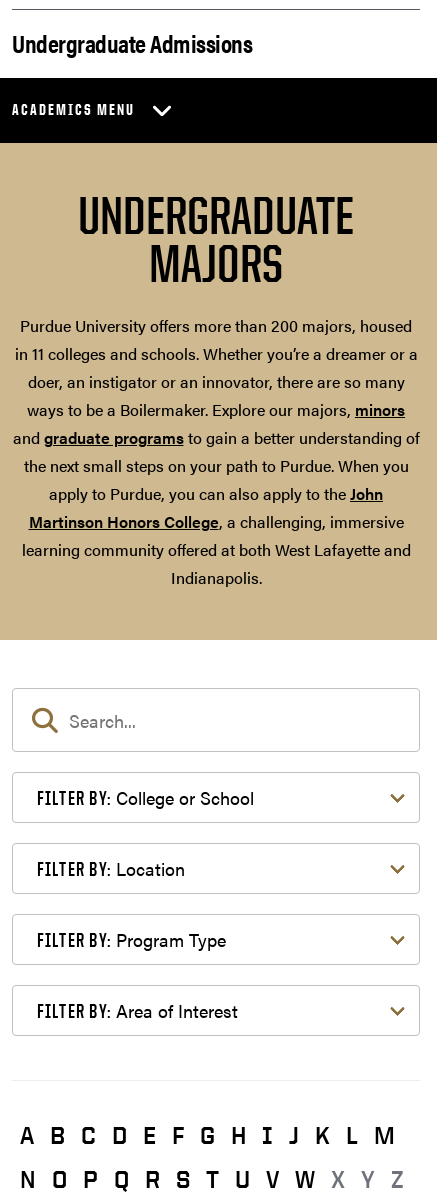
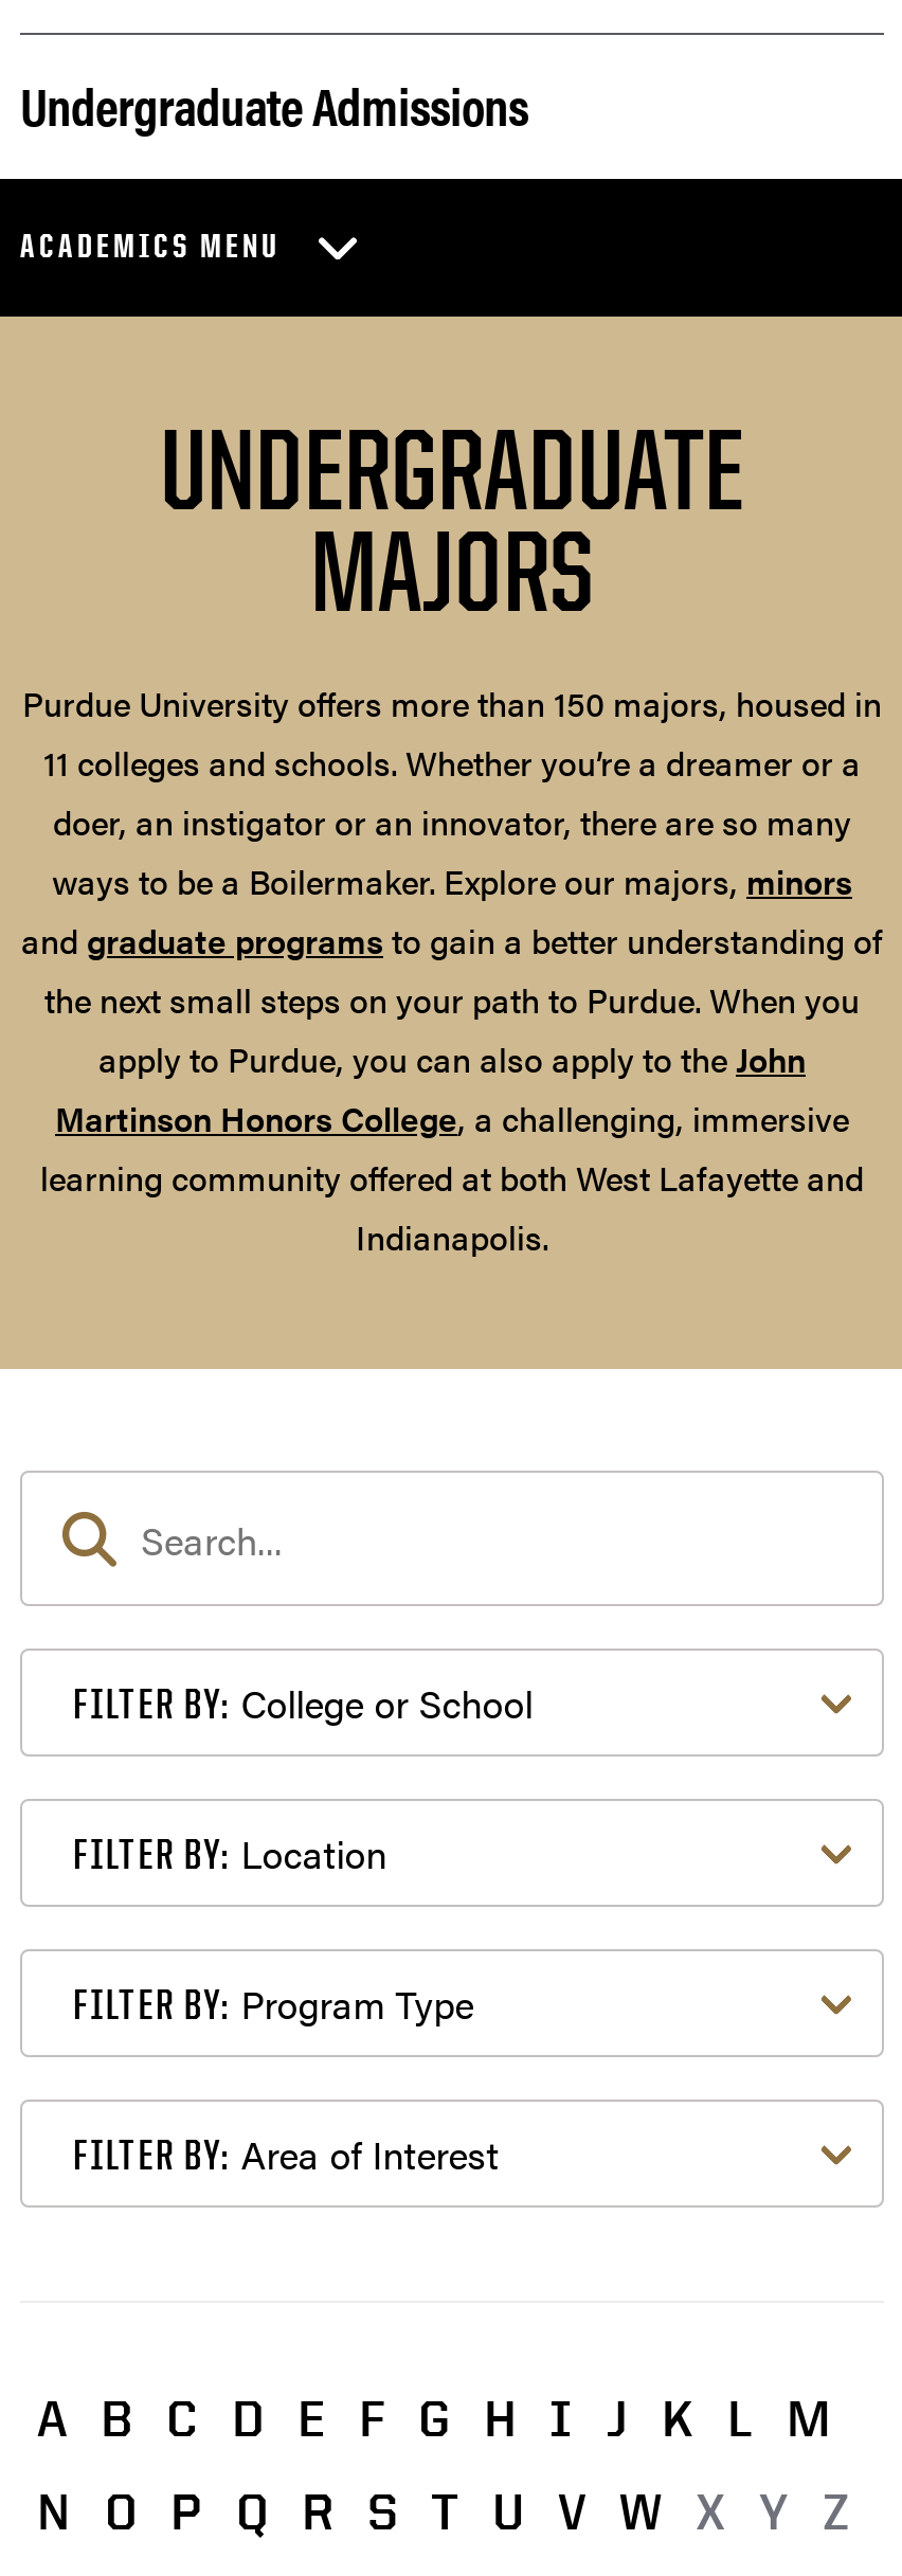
- Purdue University offers more than 200 majors, housed
- in 11 colleges and schools. Whether you’re a dreamer or a
+ Purdue University offers more than 150 majors, housed in
+ 11 colleges and schools. Whether you’re a dreamer or a
